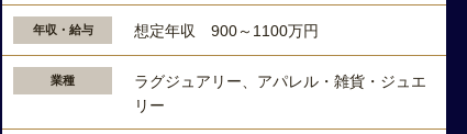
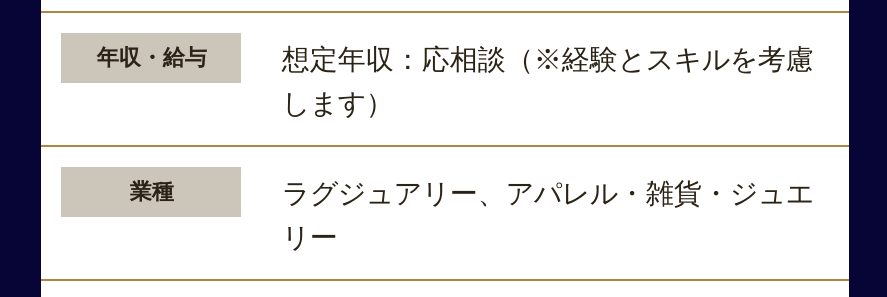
- 想定年収 900～1100万円
+ 想定年収：応相談（※経験とスキルを考慮
+ します）
